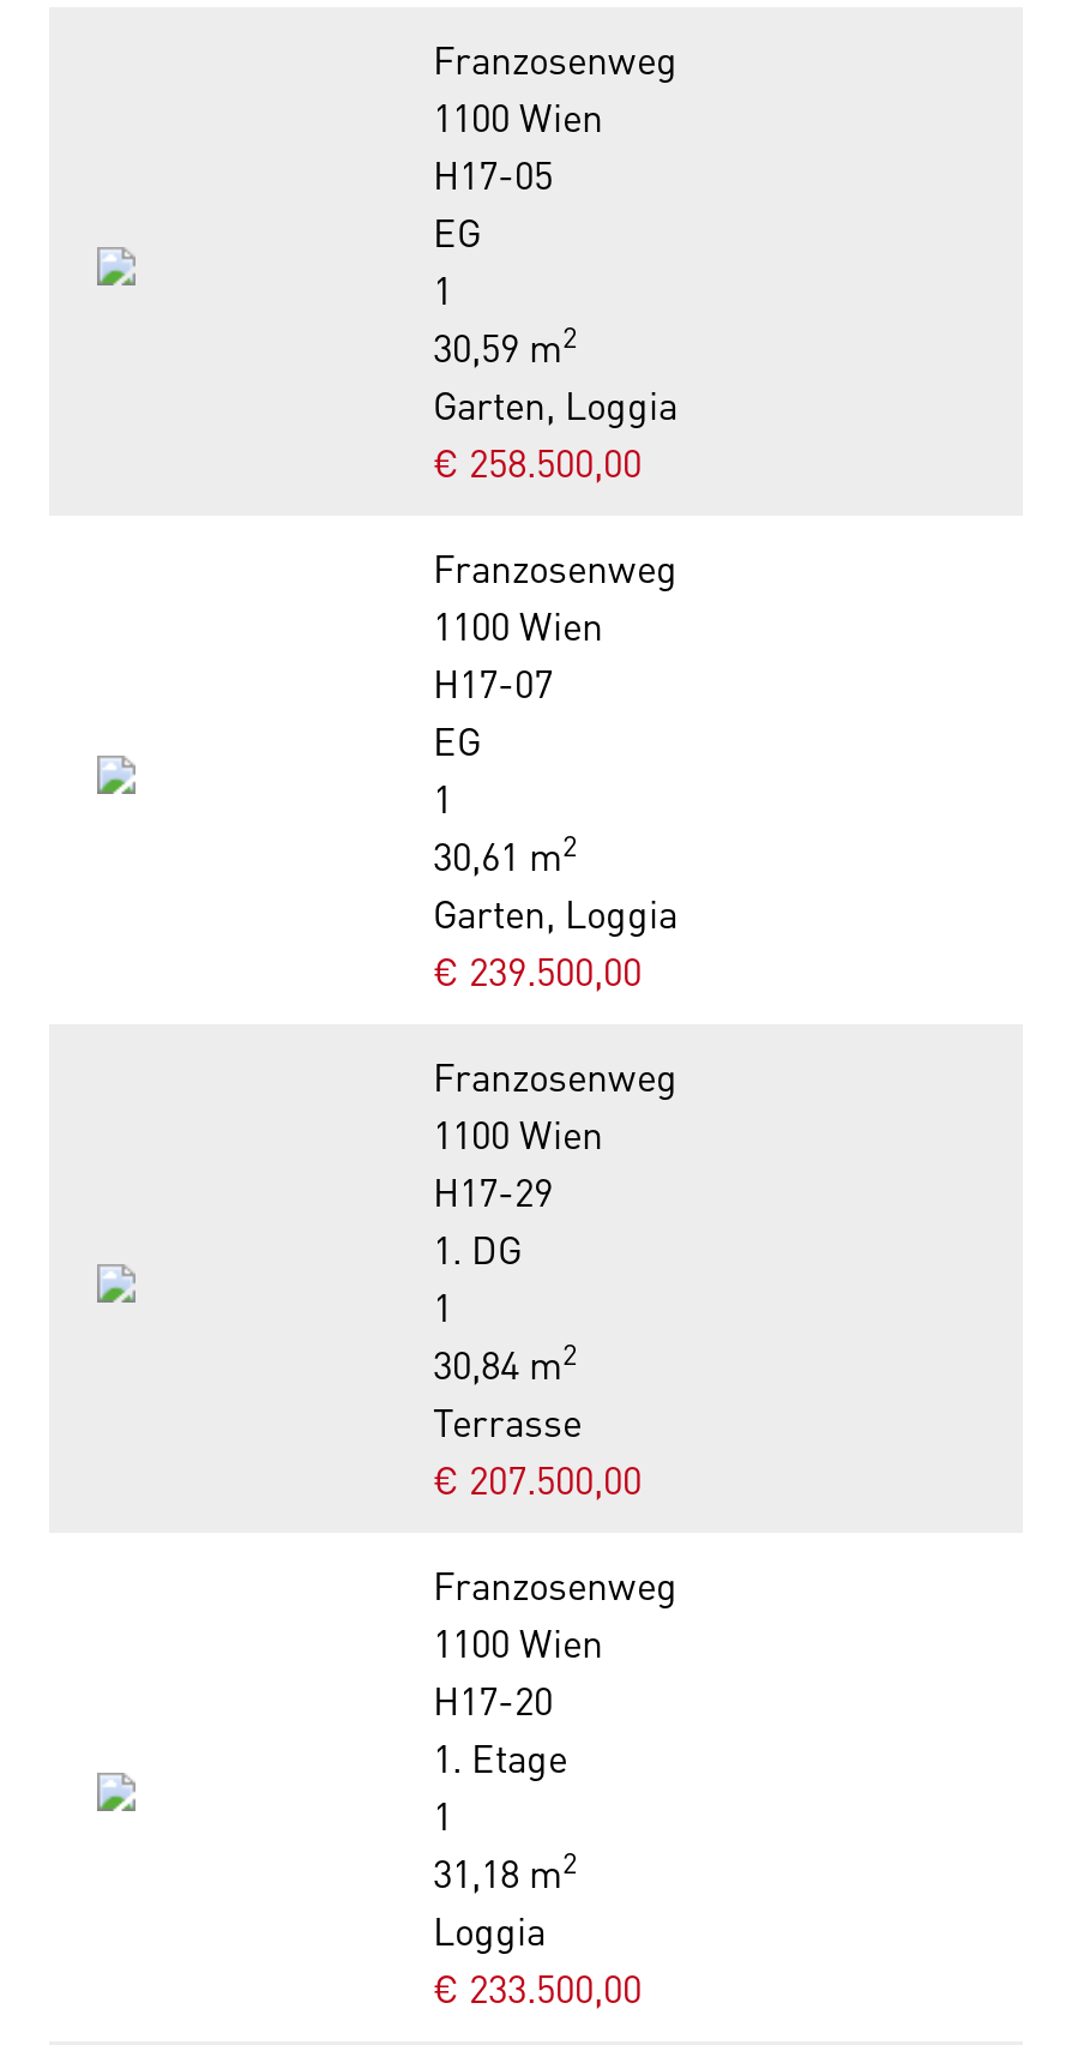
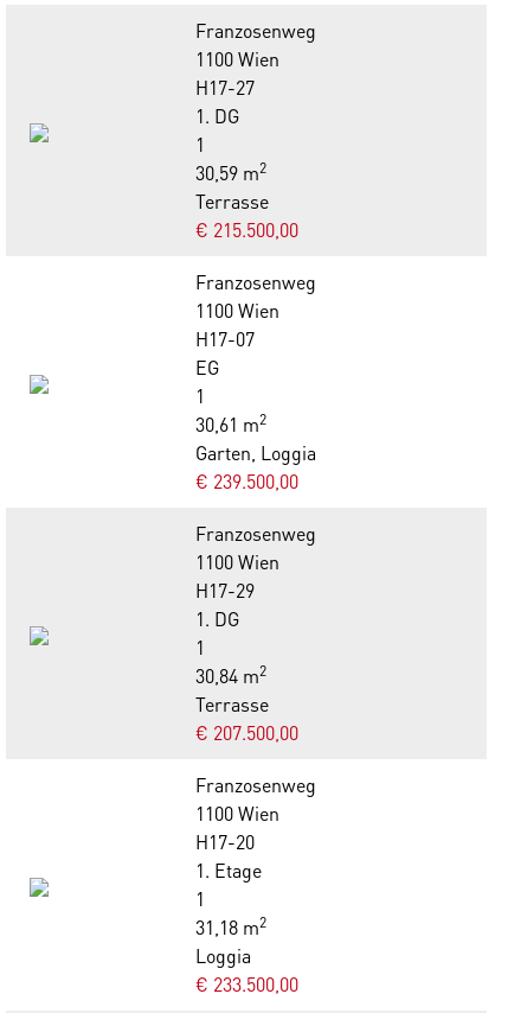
- H17-05
- EG
+ H17-27
+ 1. DG

- Garten, Loggia
- € 258.500,00
+ Terrasse
+ € 215.500,00
